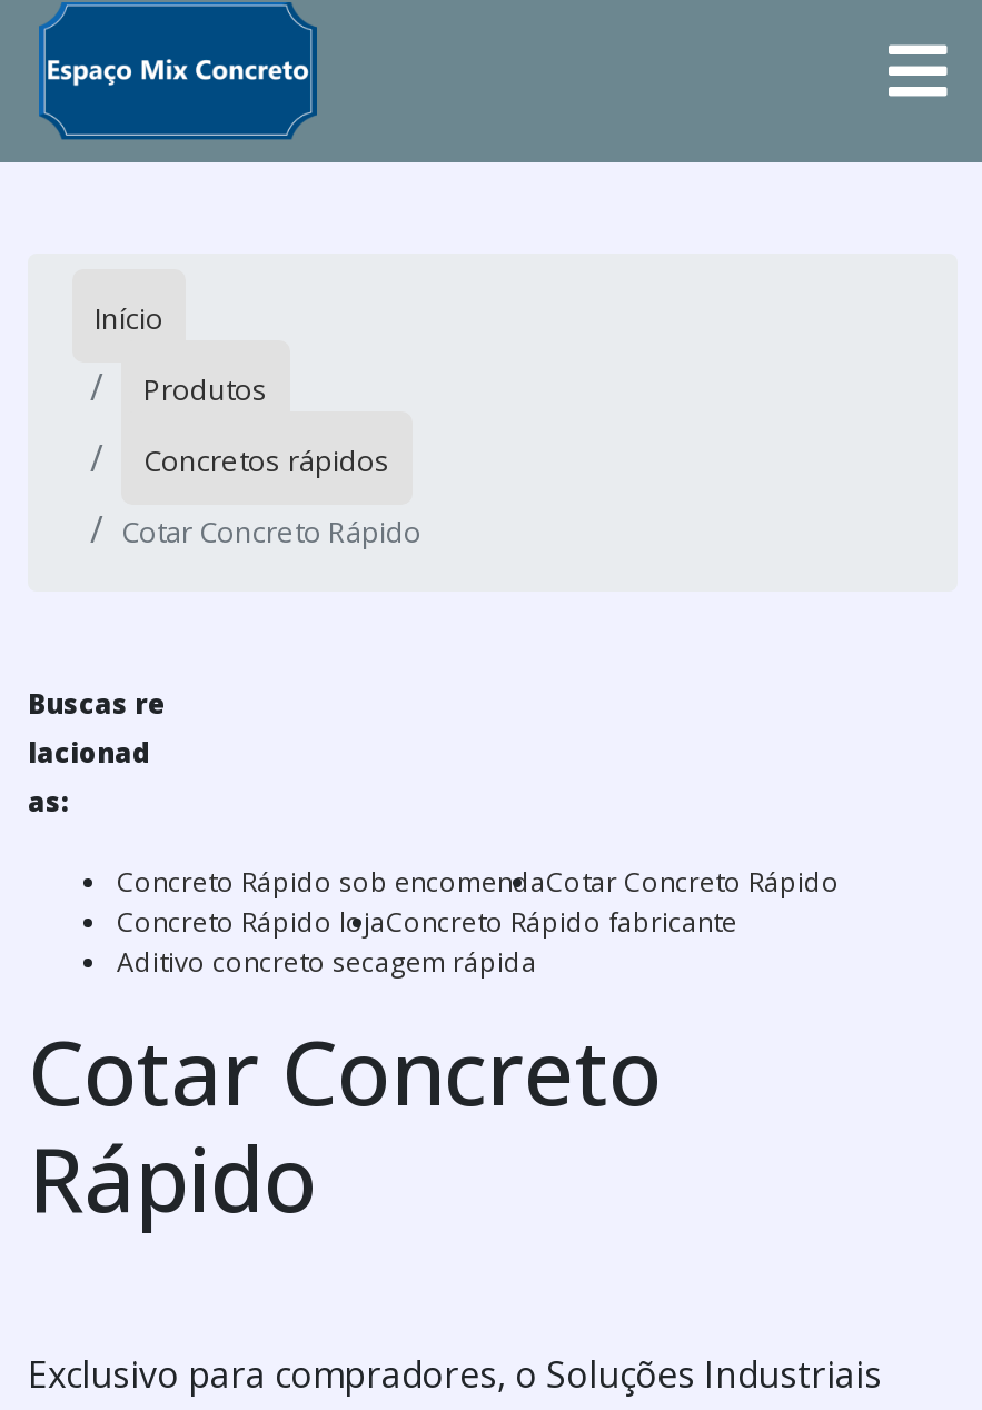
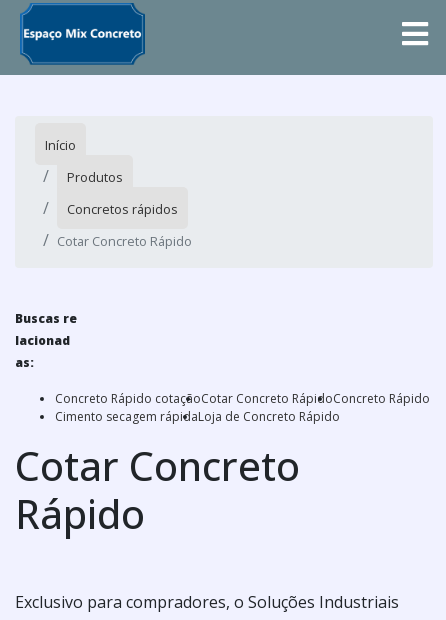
- Concreto Rápido sob encomendaCotar Concreto Rápido
- Concreto Rápido lojaConcreto Rápido fabricante
- Aditivo concreto secagem rápida
+ Concreto Rápido cotaçãoCotar Concreto RápidoConcreto Rápido
+ Cimento secagem rápidaLoja de Concreto Rápido
